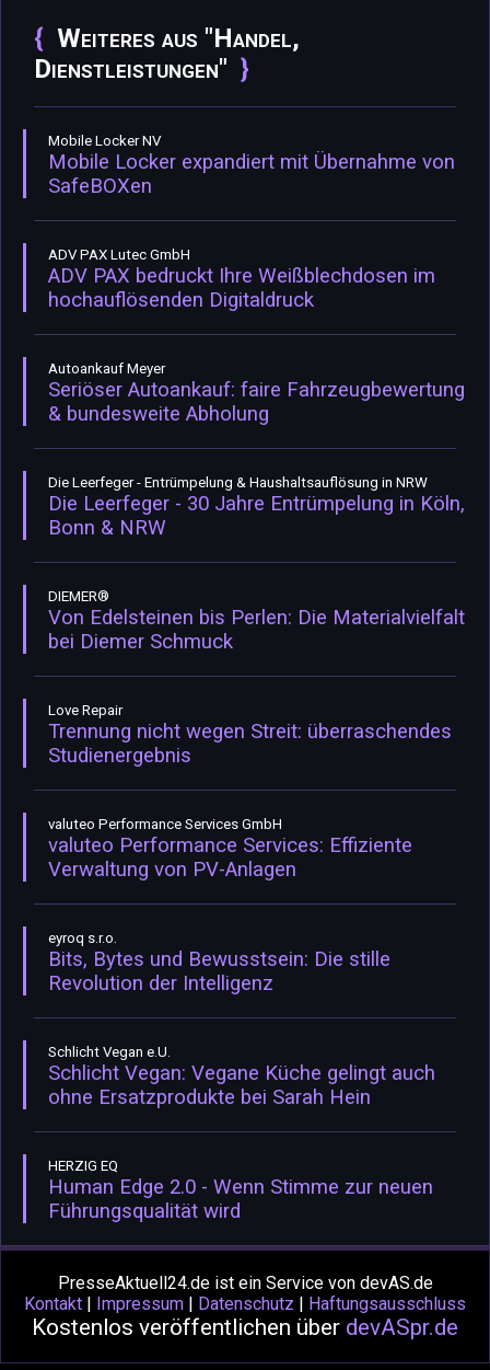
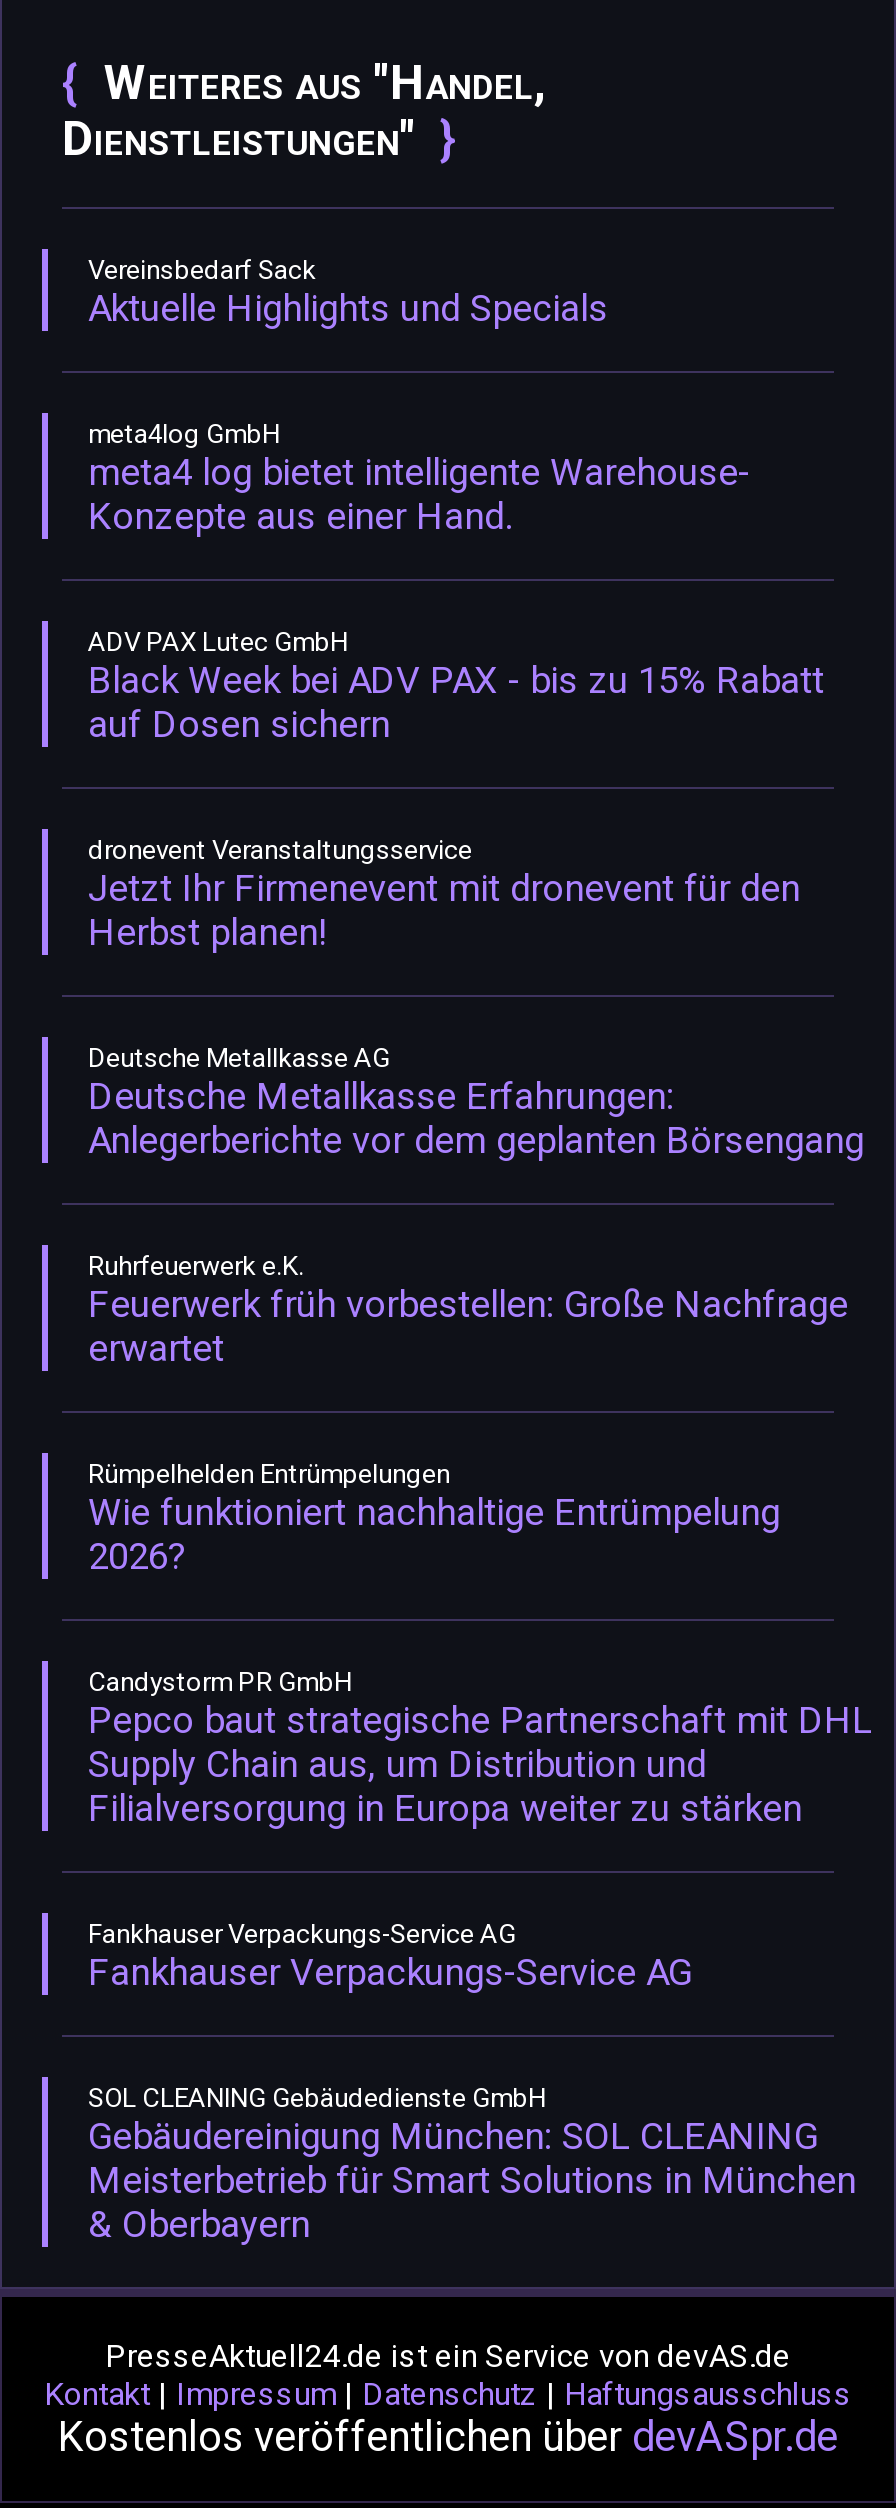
- Mobile Locker NV
- Mobile Locker expandiert mit Übernahme von
- SafeBOXen
+ Vereinsbedarf Sack
+ Aktuelle Highlights und Specials
+ meta4log GmbH
+ meta4 log bietet intelligente Warehouse-
+ Konzepte aus einer Hand.

moved down: ADV PAX Lutec GmbH

- ADV PAX bedruckt Ihre Weißblechdosen im
- hochauflösenden Digitaldruck
- Autoankauf Meyer
- Seriöser Autoankauf: faire Fahrzeugbewertung
- & bundesweite Abholung
- Die Leerfeger - Entrümpelung & Haushaltsauflösung in NRW
- Die Leerfeger - 30 Jahre Entrümpelung in Köln,
- Bonn & NRW
- DIEMER®
- Von Edelsteinen bis Perlen: Die Materialvielfalt
- bei Diemer Schmuck
- Love Repair
- Trennung nicht wegen Streit: überraschendes
- Studienergebnis
- valuteo Performance Services GmbH
- valuteo Performance Services: Effiziente
- Verwaltung von PV-Anlagen
- eyroq s.r.o.
- Bits, Bytes und Bewusstsein: Die stille
- Revolution der Intelligenz
- Schlicht Vegan e.U.
- Schlicht Vegan: Vegane Küche gelingt auch
- ohne Ersatzprodukte bei Sarah Hein
- HERZIG EQ
- Human Edge 2.0 - Wenn Stimme zur neuen
- Führungsqualität wird
+ Black Week bei ADV PAX - bis zu 15% Rabatt
+ auf Dosen sichern
+ dronevent Veranstaltungsservice
+ Jetzt Ihr Firmenevent mit dronevent für den
+ Herbst planen!
+ Deutsche Metallkasse AG
+ Deutsche Metallkasse Erfahrungen:
+ Anlegerberichte vor dem geplanten Börsengang
+ Ruhrfeuerwerk e.K.
+ Feuerwerk früh vorbestellen: Große Nachfrage
+ erwartet
+ Rümpelhelden Entrümpelungen
+ Wie funktioniert nachhaltige Entrümpelung
+ 2026?
+ Candystorm PR GmbH
+ Pepco baut strategische Partnerschaft mit DHL
+ Supply Chain aus, um Distribution und
+ Filialversorgung in Europa weiter zu stärken
+ Fankhauser Verpackungs-Service AG
+ Fankhauser Verpackungs-Service AG
+ SOL CLEANING Gebäudedienste GmbH
+ Gebäudereinigung München: SOL CLEANING
+ Meisterbetrieb für Smart Solutions in München
+ & Oberbayern
